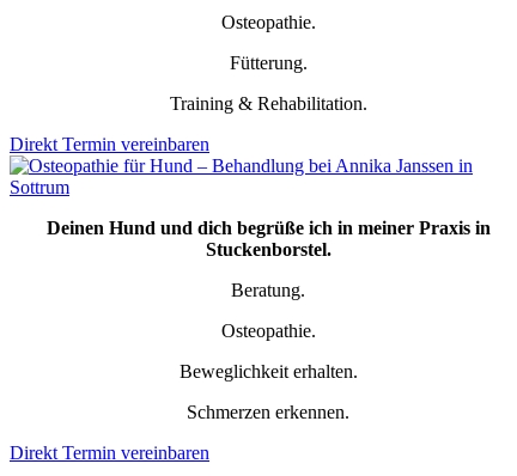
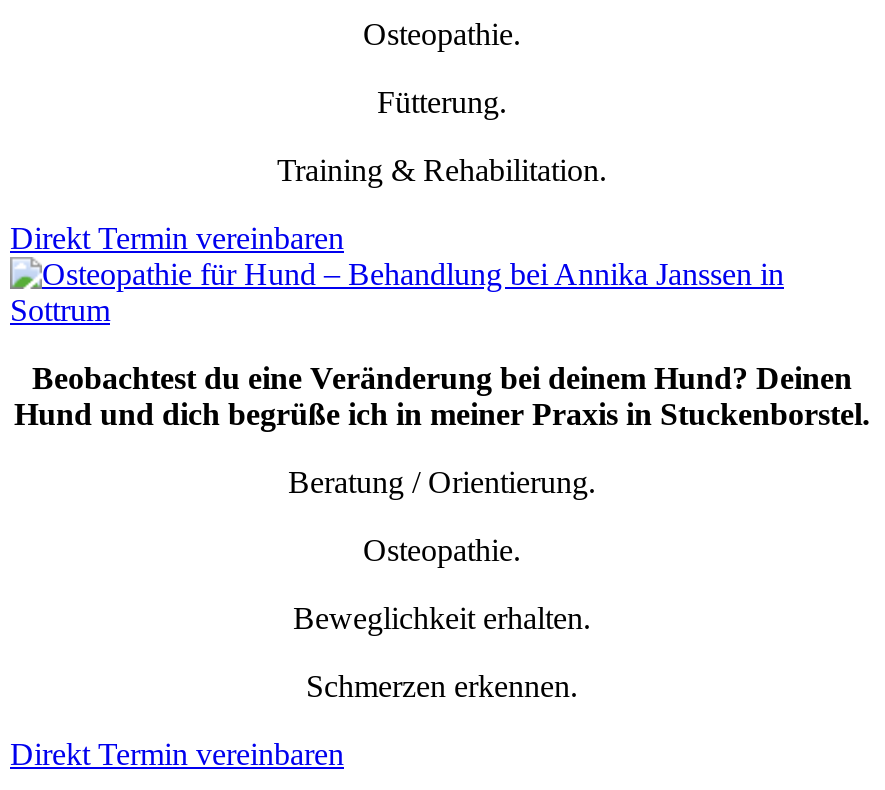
- Deinen Hund und dich begrüße ich in meiner Praxis in
- Stuckenborstel.
+ Beobachtest du eine Veränderung bei deinem Hund? Deinen
+ Hund und dich begrüße ich in meiner Praxis in Stuckenborstel.

- Beratung.
+ Beratung / Orientierung.
